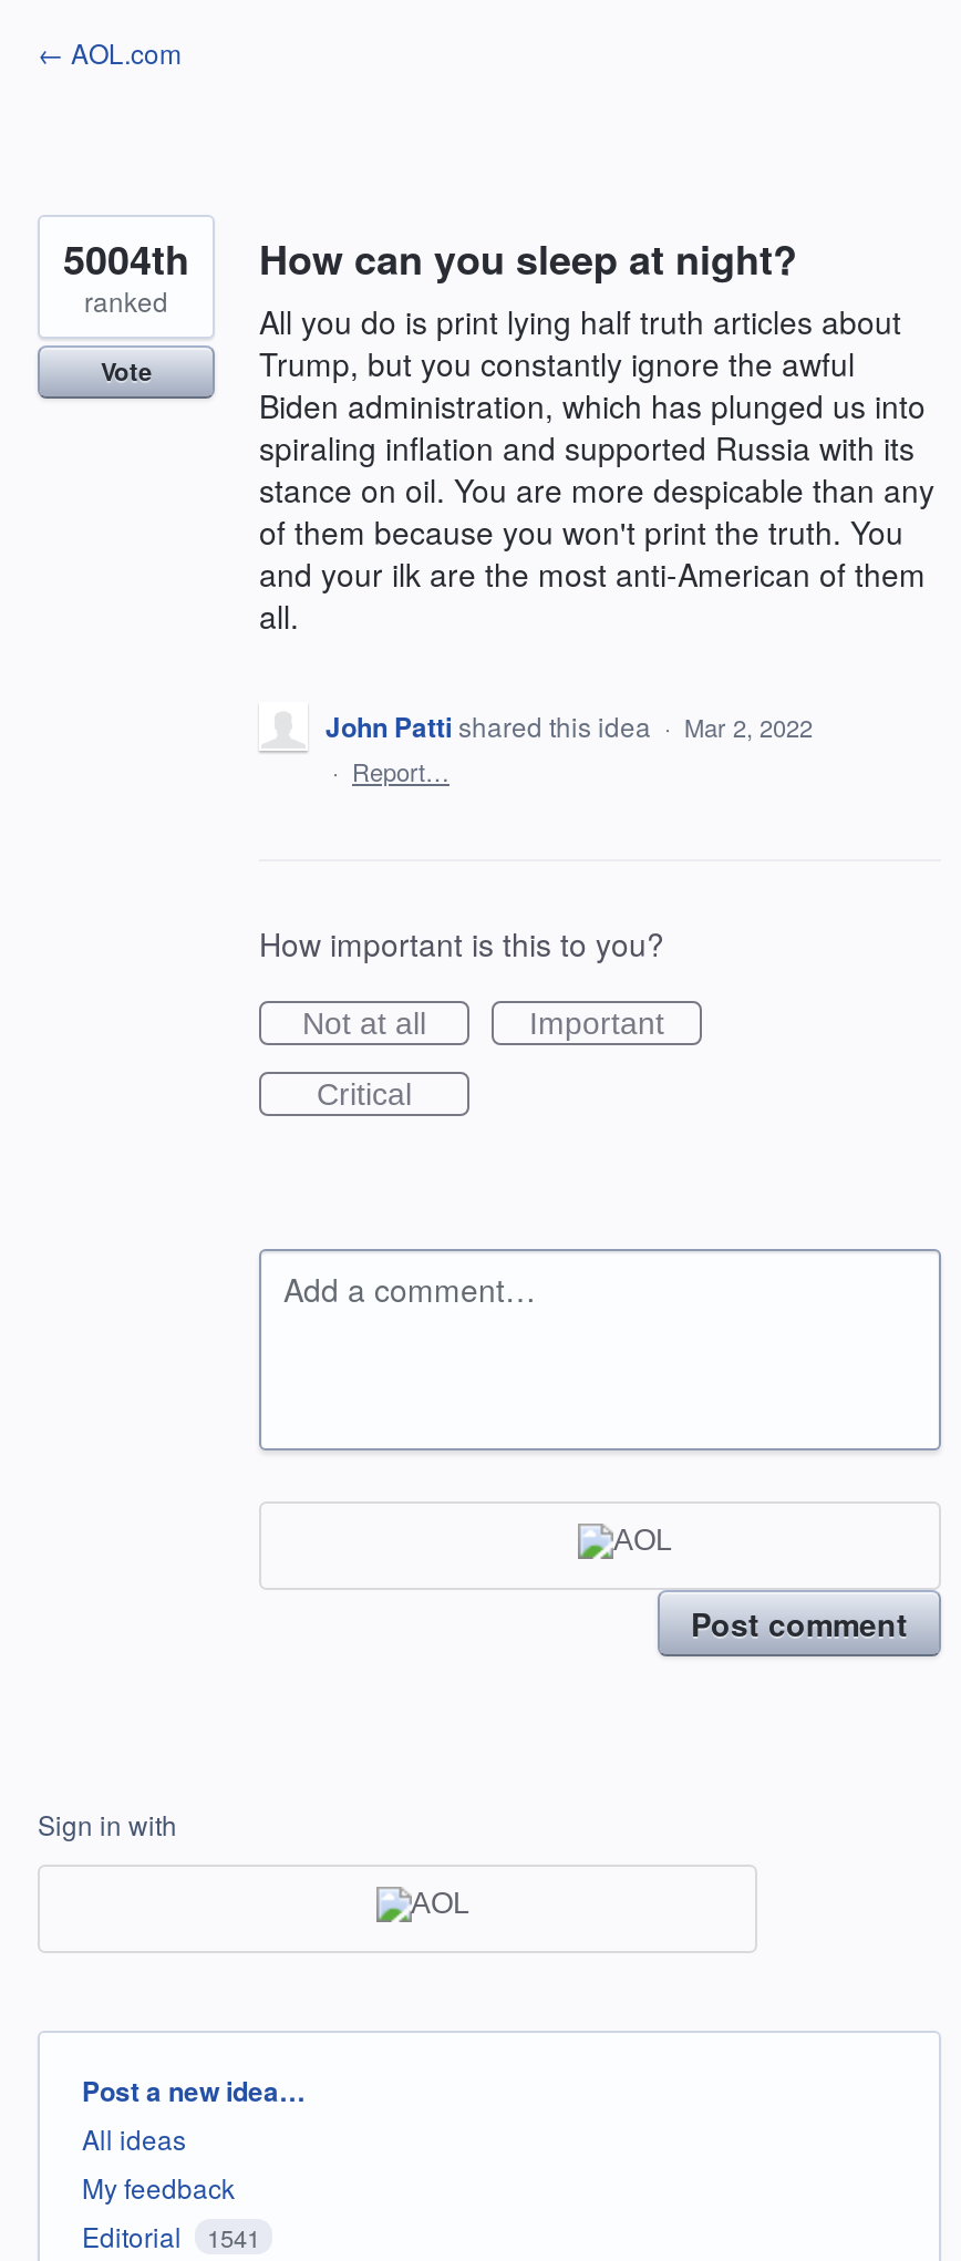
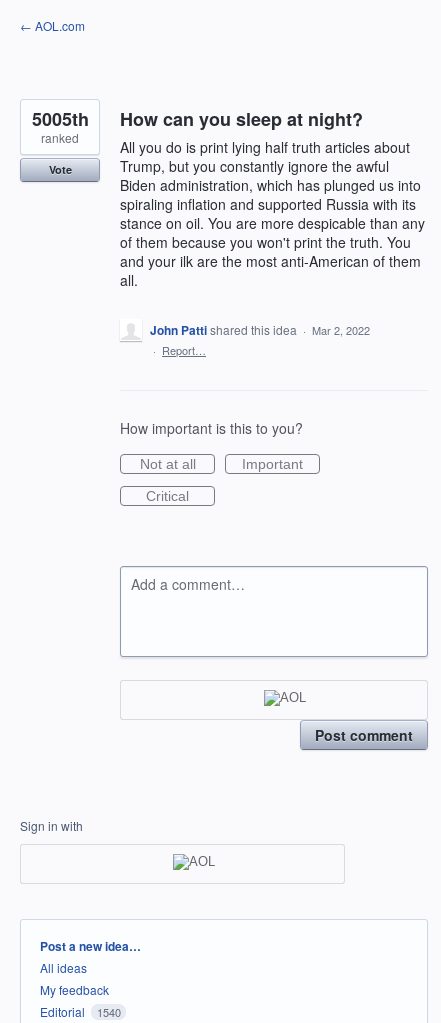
- 5004th How can you sleep at night?
+ 5005th How can you sleep at night?

- Editorial 1541
+ Editorial 1540
